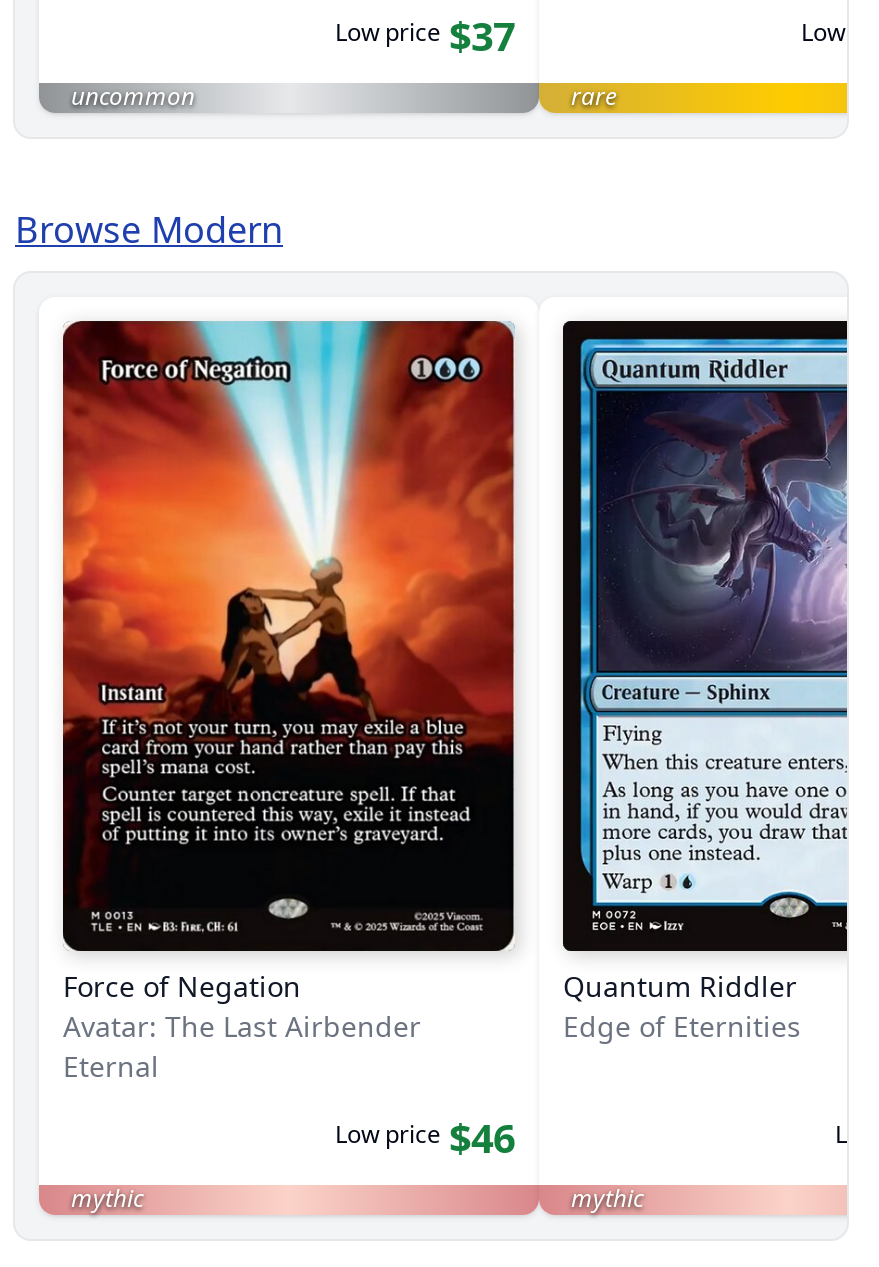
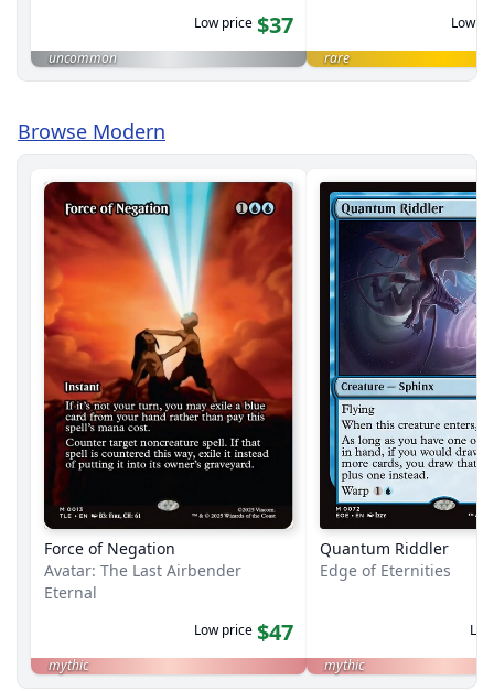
- Low price $46
+ Low price $47
